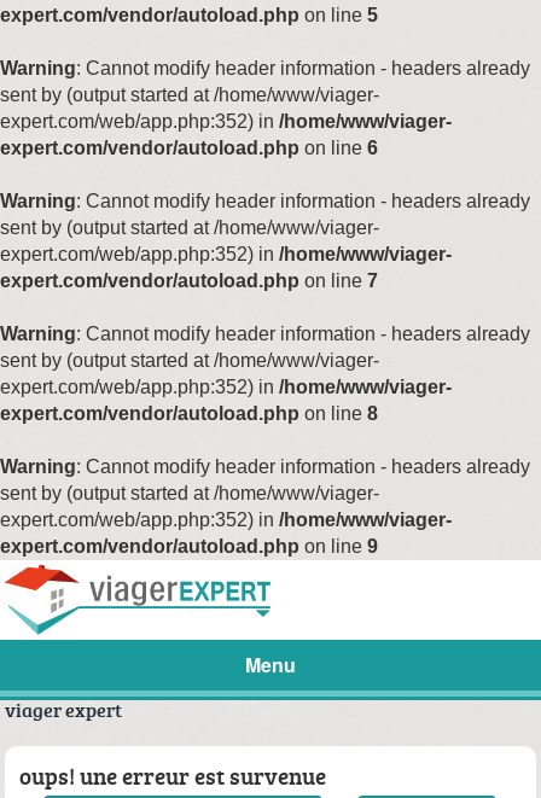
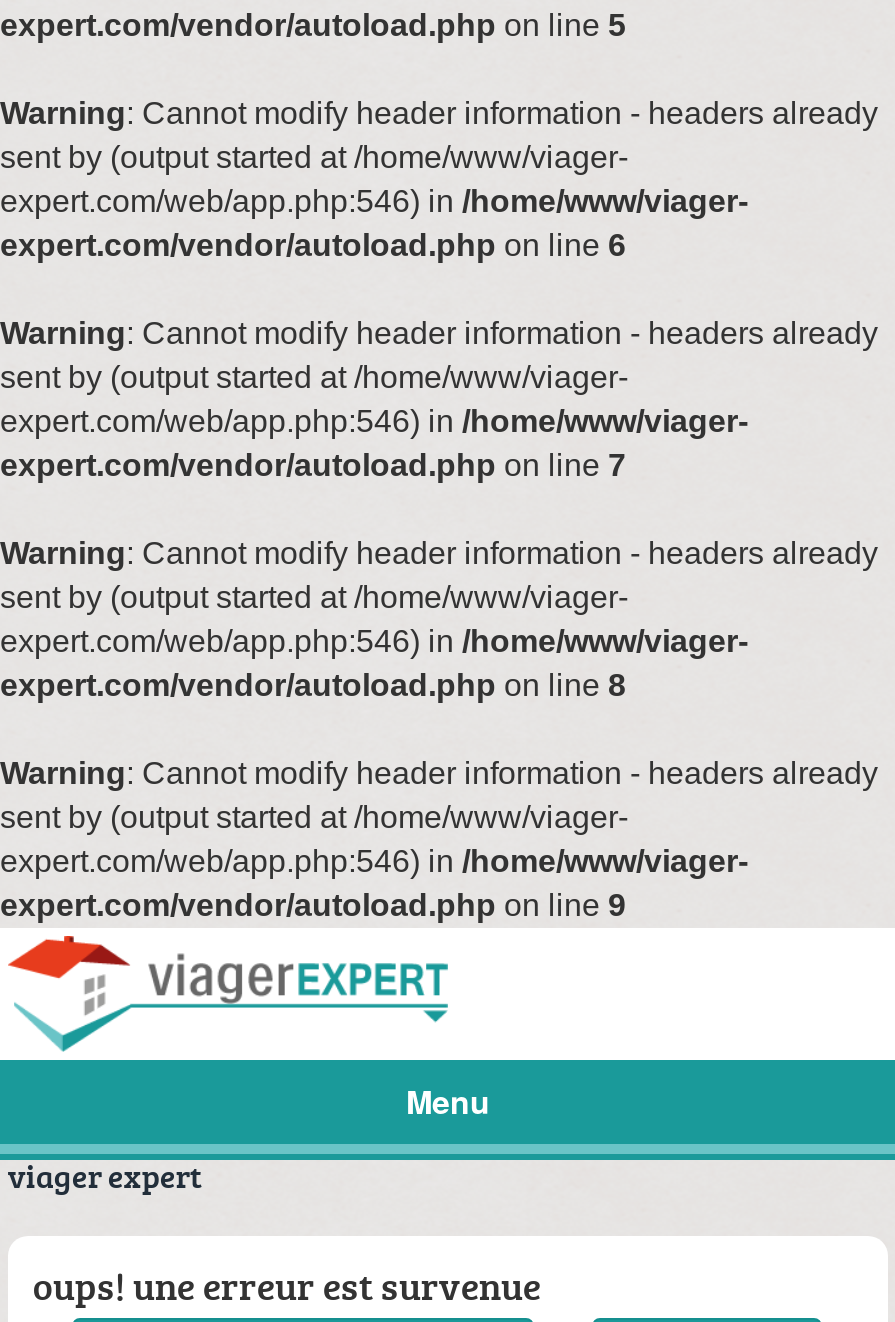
- expert.com/web/app.php:352) in /home/www/viager-
+ expert.com/web/app.php:546) in /home/www/viager-

- expert.com/web/app.php:352) in /home/www/viager-
+ expert.com/web/app.php:546) in /home/www/viager-

- expert.com/web/app.php:352) in /home/www/viager-
+ expert.com/web/app.php:546) in /home/www/viager-

- expert.com/web/app.php:352) in /home/www/viager-
+ expert.com/web/app.php:546) in /home/www/viager-
